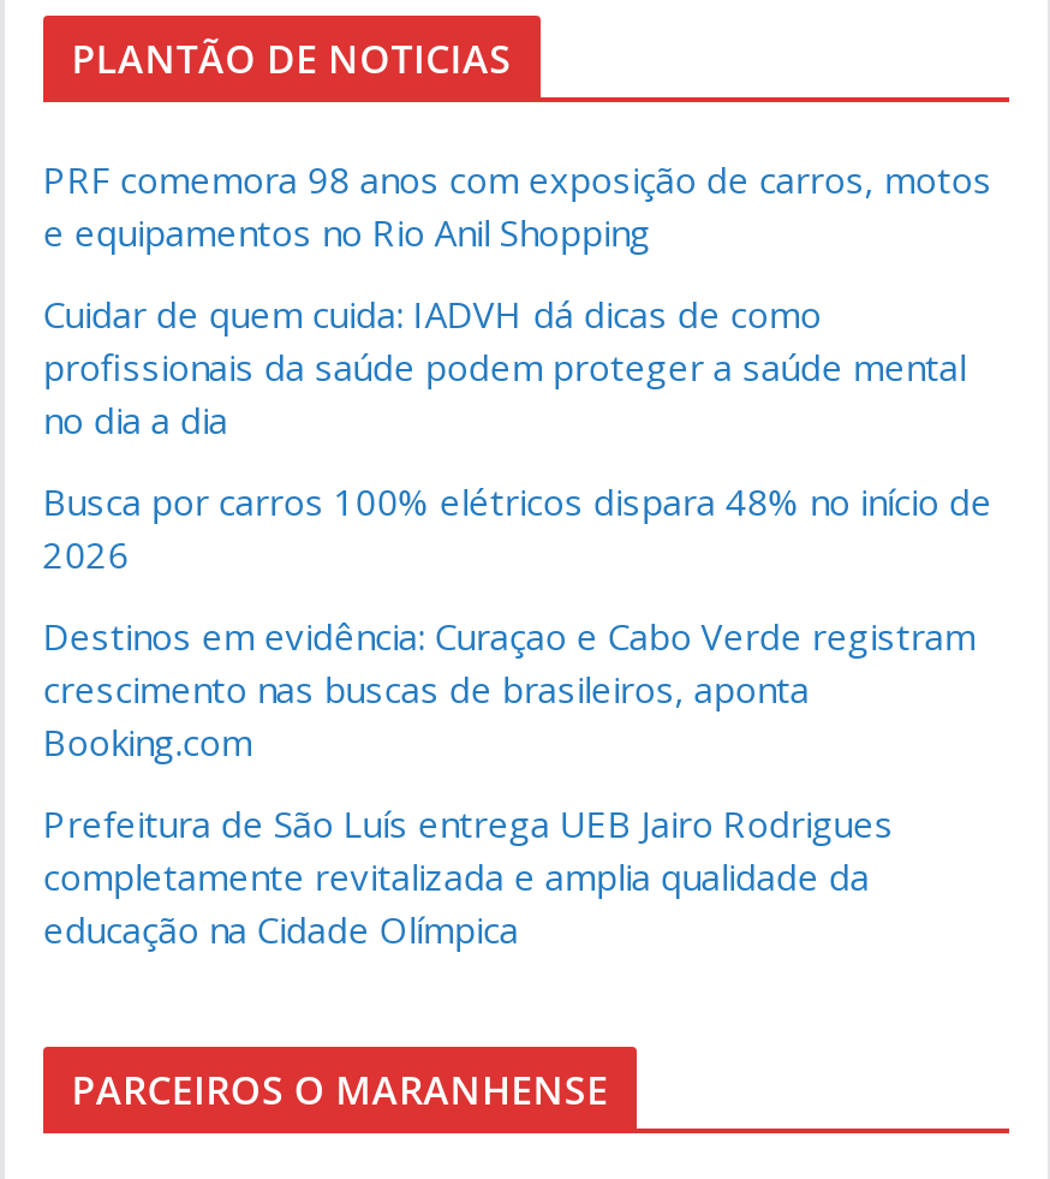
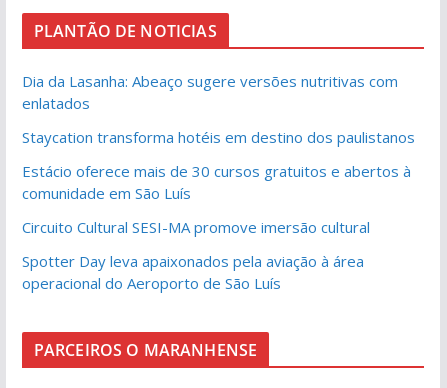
- PRF comemora 98 anos com exposição de carros, motos
- e equipamentos no Rio Anil Shopping
+ Dia da Lasanha: Abeaço sugere versões nutritivas com
+ enlatados

- Cuidar de quem cuida: IADVH dá dicas de como
- profissionais da saúde podem proteger a saúde mental
- no dia a dia
+ Staycation transforma hotéis em destino dos paulistanos

- Busca por carros 100% elétricos dispara 48% no início de
- 2026
+ Estácio oferece mais de 30 cursos gratuitos e abertos à
+ comunidade em São Luís

- Destinos em evidência: Curaçao e Cabo Verde registram
- crescimento nas buscas de brasileiros, aponta
- Booking.com
+ Circuito Cultural SESI-MA promove imersão cultural

- Prefeitura de São Luís entrega UEB Jairo Rodrigues
- completamente revitalizada e amplia qualidade da
- educação na Cidade Olímpica
+ Spotter Day leva apaixonados pela aviação à área
+ operacional do Aeroporto de São Luís
